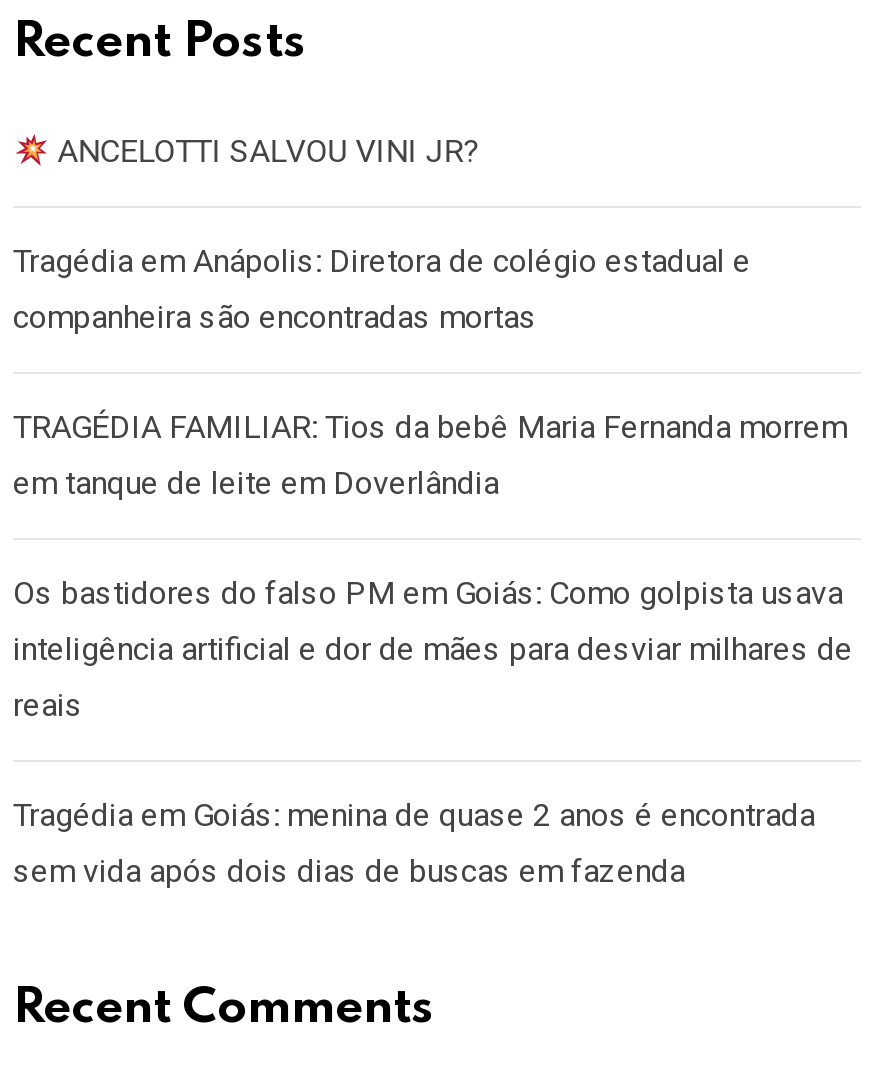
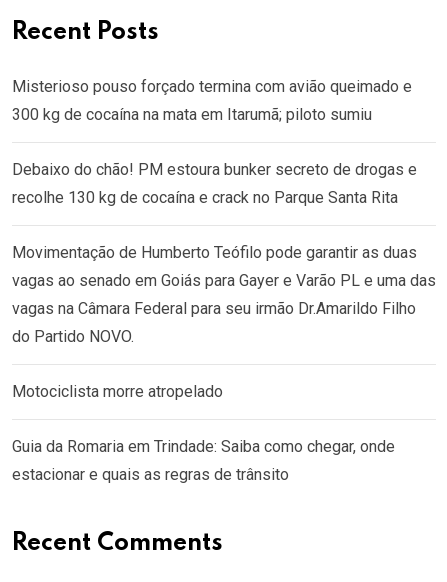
- ANCELOTTI SALVOU VINI JR?
- Tragédia em Anápolis: Diretora de colégio estadual e
- companheira são encontradas mortas
- TRAGÉDIA FAMILIAR: Tios da bebê Maria Fernanda morrem
- em tanque de leite em Doverlândia
- Os bastidores do falso PM em Goiás: Como golpista usava
- inteligência artificial e dor de mães para desviar milhares de
- reais
- Tragédia em Goiás: menina de quase 2 anos é encontrada
- sem vida após dois dias de buscas em fazenda
+ Misterioso pouso forçado termina com avião queimado e
+ 300 kg de cocaína na mata em Itarumã; piloto sumiu
+ Debaixo do chão! PM estoura bunker secreto de drogas e
+ recolhe 130 kg de cocaína e crack no Parque Santa Rita
+ Movimentação de Humberto Teófilo pode garantir as duas
+ vagas ao senado em Goiás para Gayer e Varão PL e uma das
+ vagas na Câmara Federal para seu irmão Dr.Amarildo Filho
+ do Partido NOVO.
+ Motociclista morre atropelado
+ Guia da Romaria em Trindade: Saiba como chegar, onde
+ estacionar e quais as regras de trânsito
